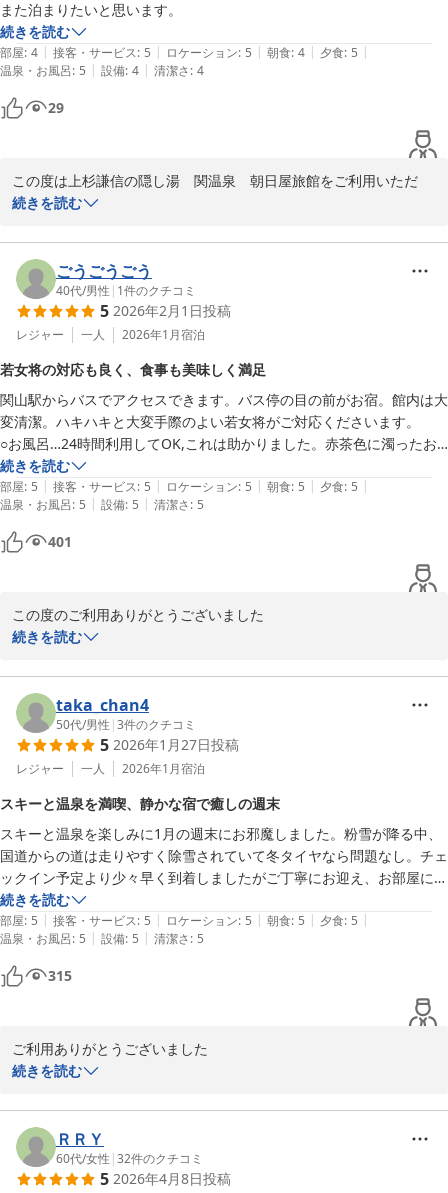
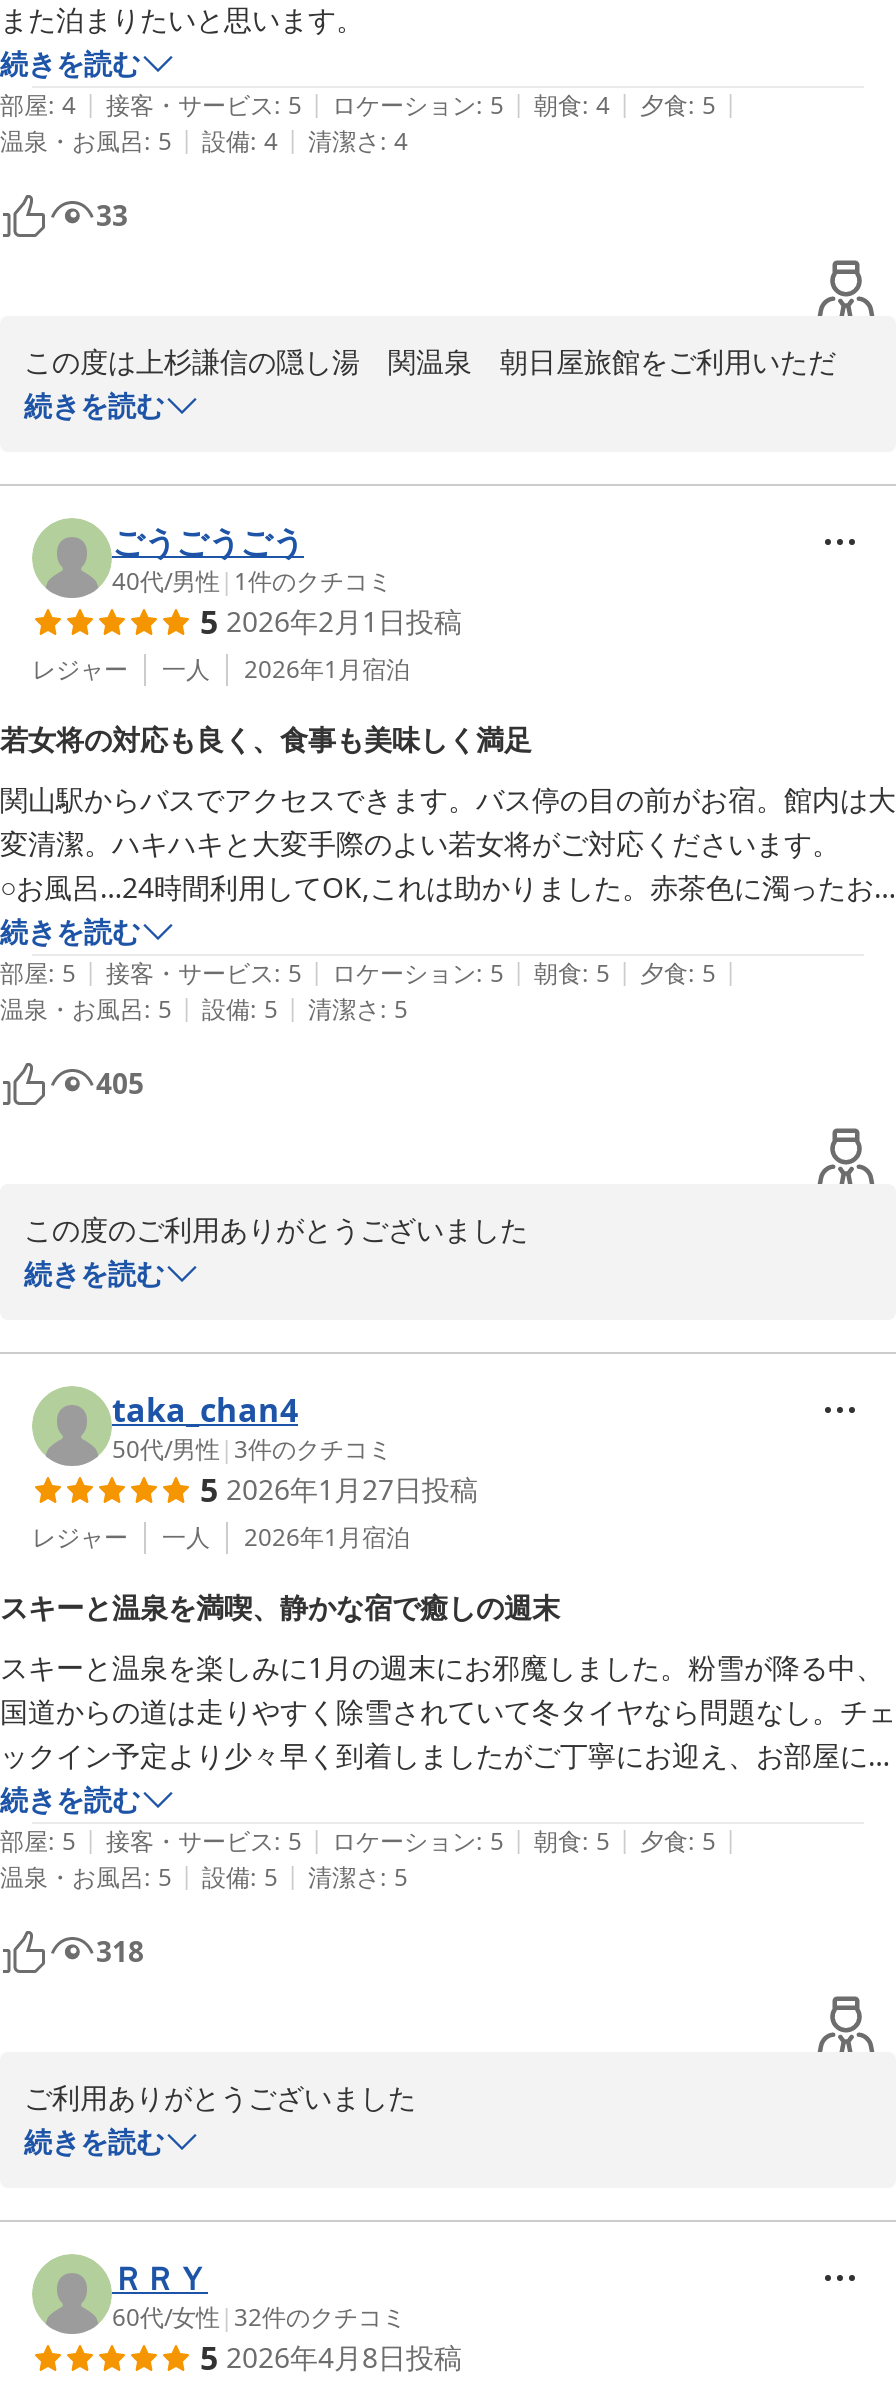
- 29
+ 33

- 401
+ 405

- 315
+ 318
